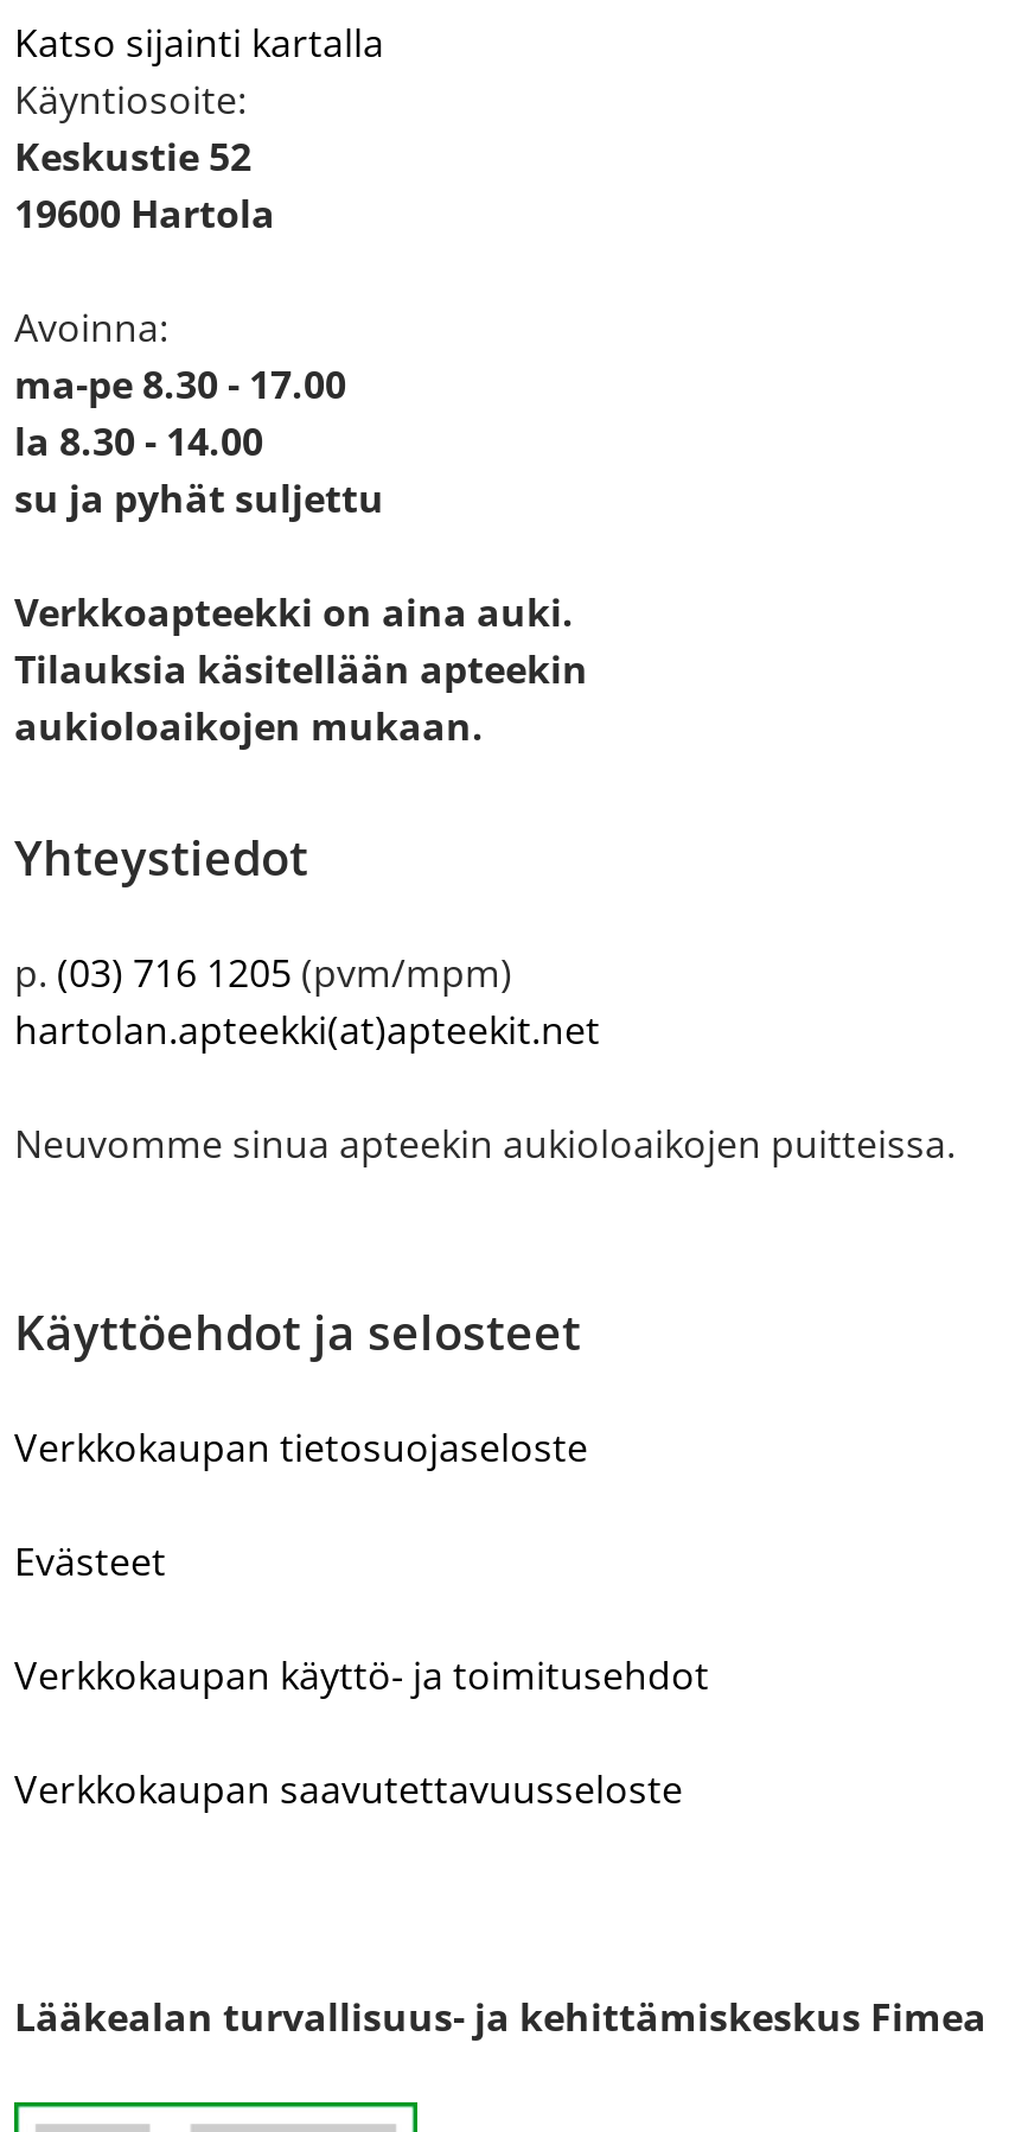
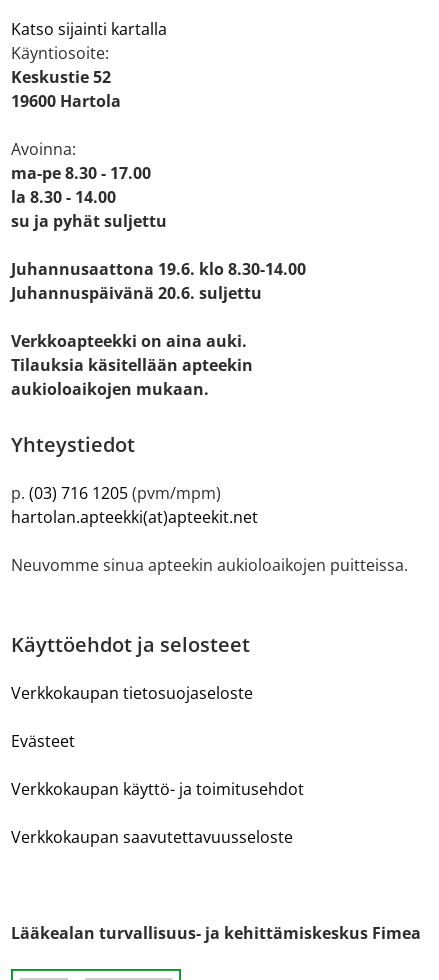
+ Juhannusaattona 19.6. klo 8.30-14.00
+ Juhannuspäivänä 20.6. suljettu
